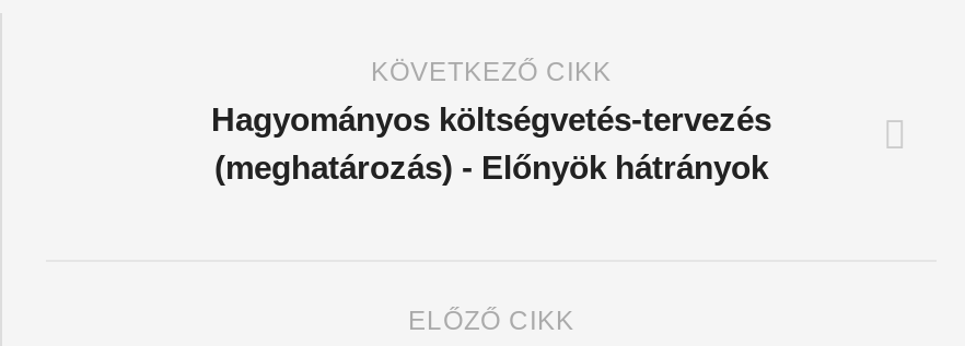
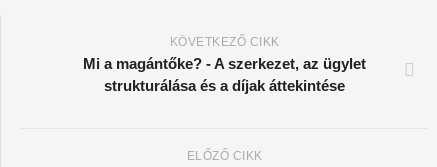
- Hagyományos költségvetés-tervezés
- (meghatározás) - Előnyök hátrányok
+ Mi a magántőke? - A szerkezet, az ügylet
+ strukturálása és a díjak áttekintése
